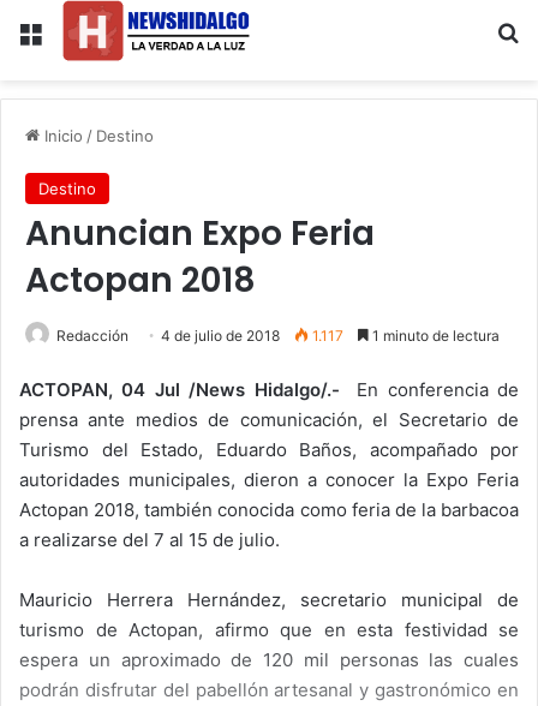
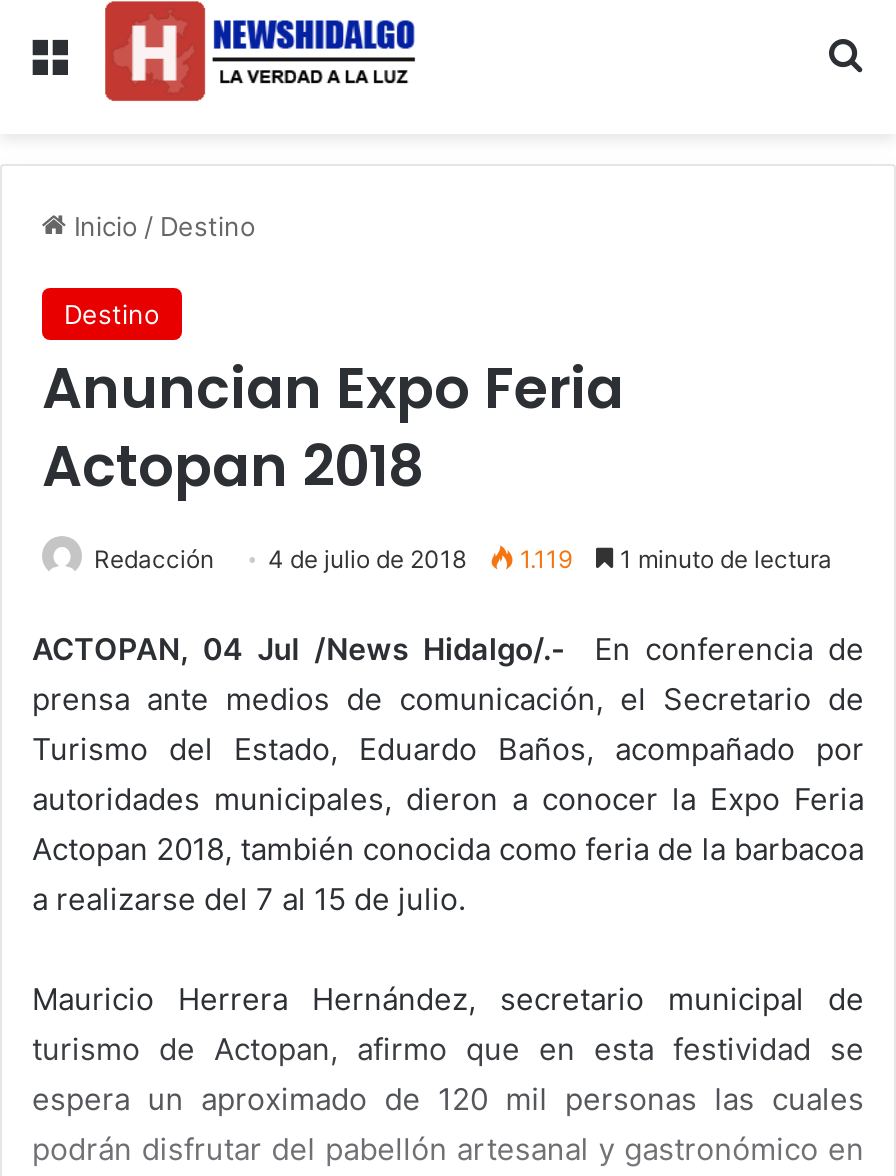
- Redacción 4 de julio de 2018 1.117 1 minuto de lectura
+ Redacción 4 de julio de 2018 1.119 1 minuto de lectura
